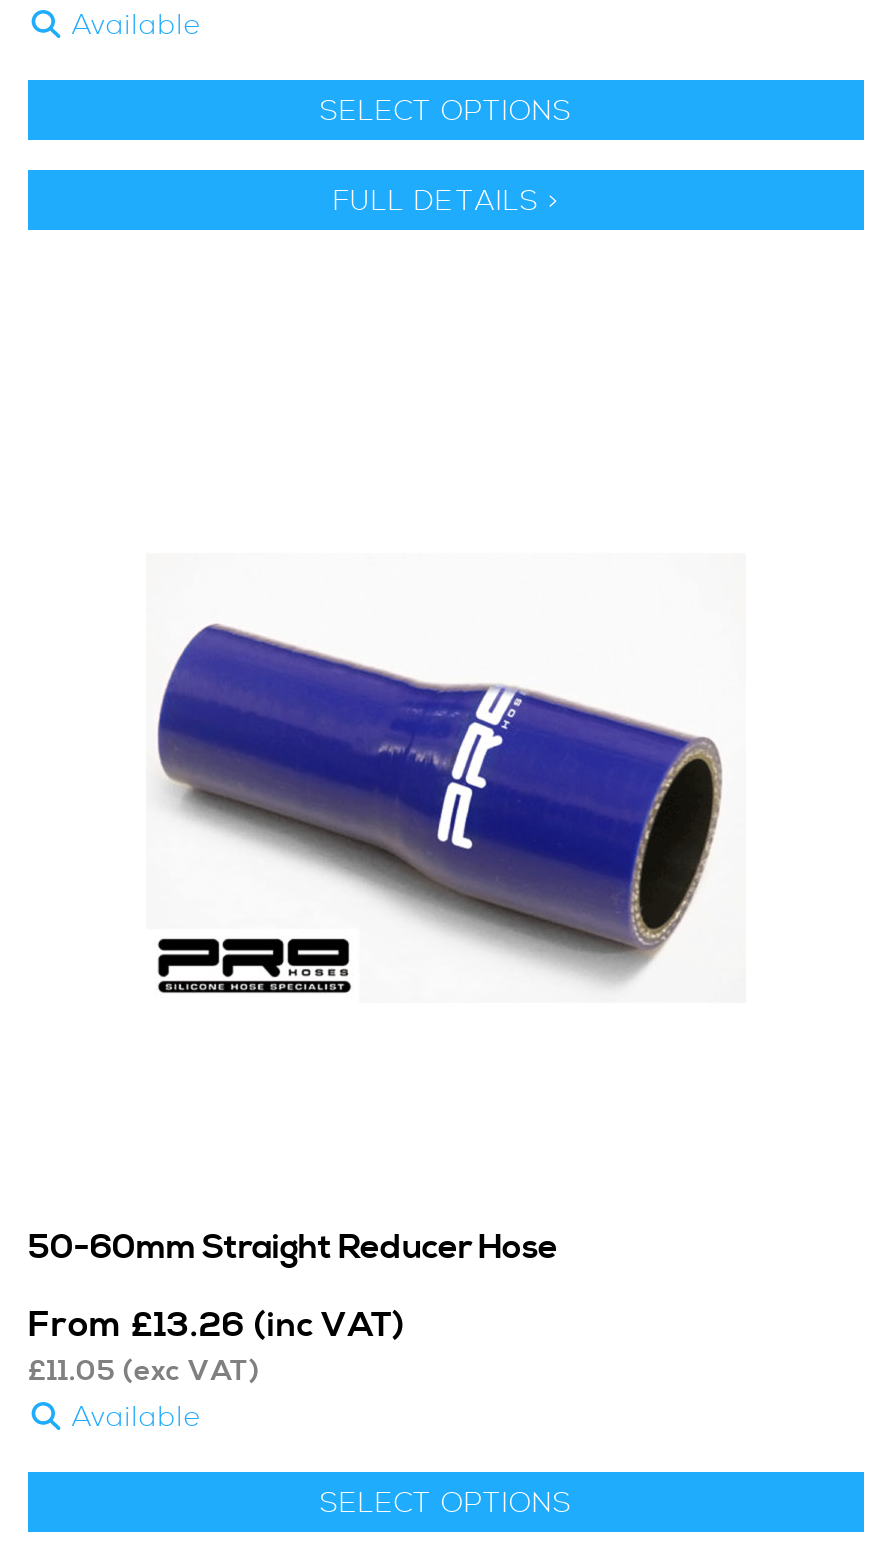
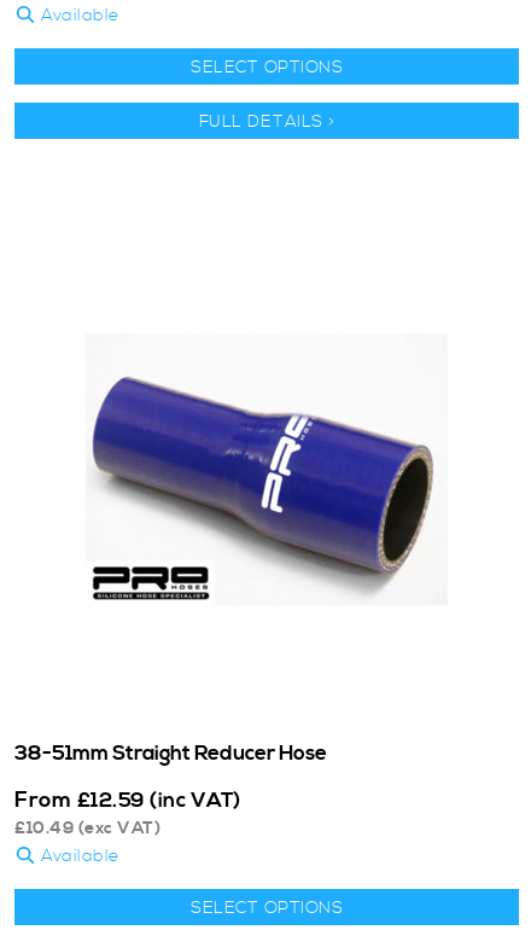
- 50-60mm Straight Reducer Hose
+ 38-51mm Straight Reducer Hose

- From £13.26 (inc VAT)
+ From £12.59 (inc VAT)

- £11.05 (exc VAT)
+ £10.49 (exc VAT)
